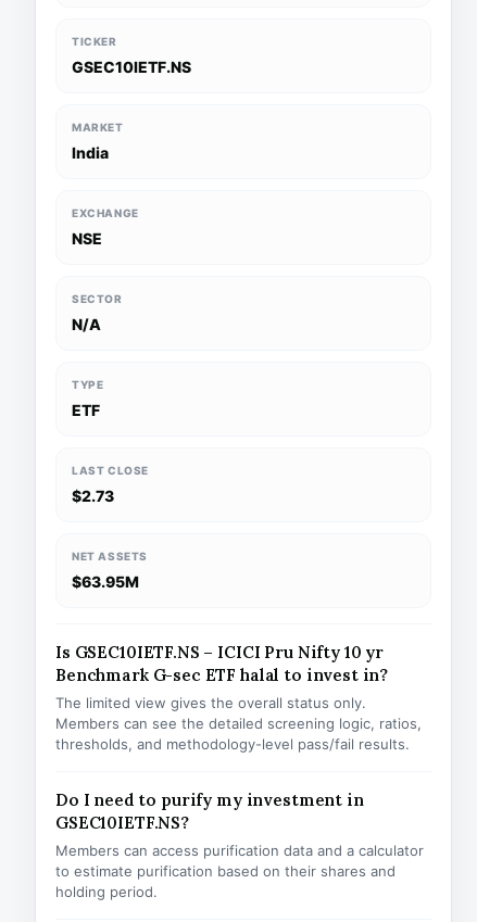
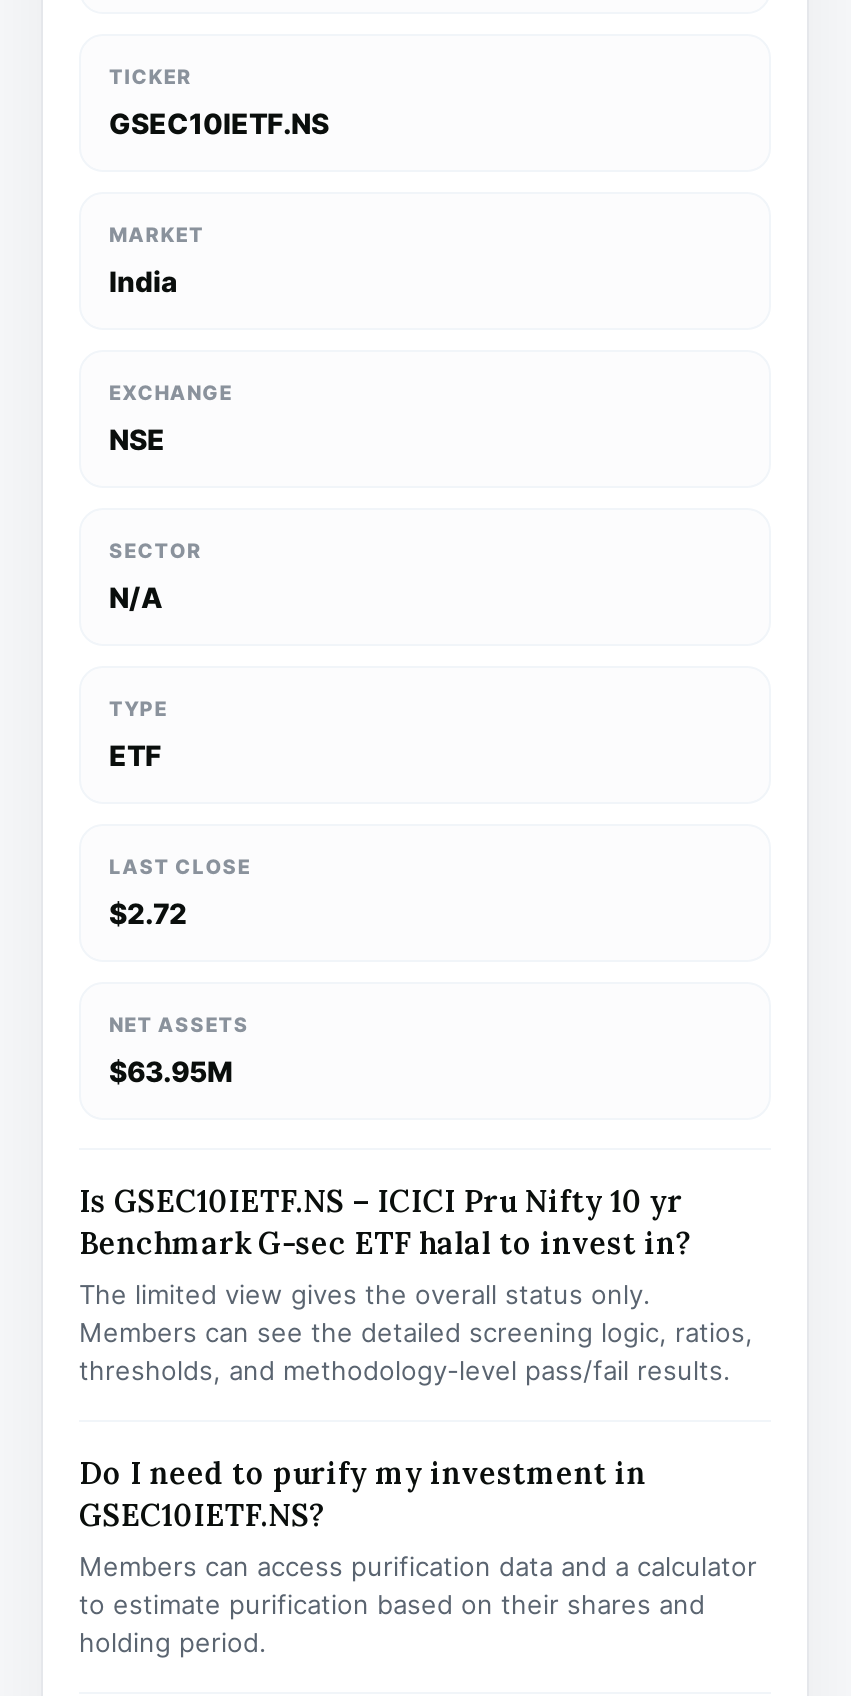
- $2.73
+ $2.72
